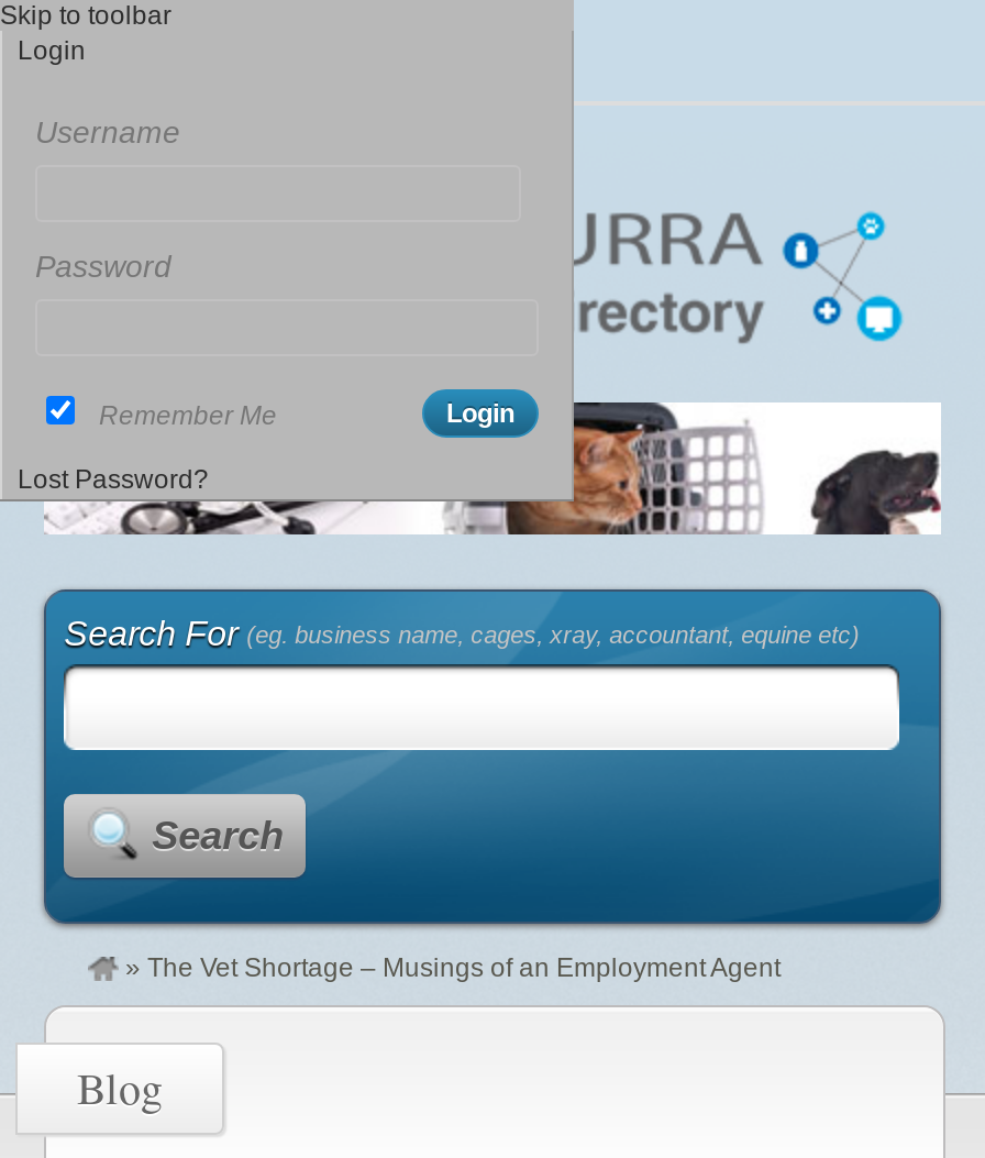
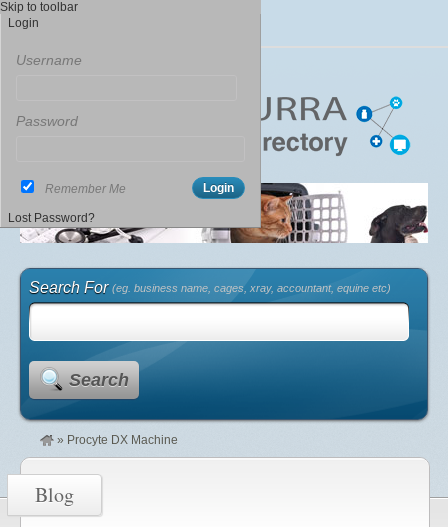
- » The Vet Shortage – Musings of an Employment Agent
+ » Procyte DX Machine
